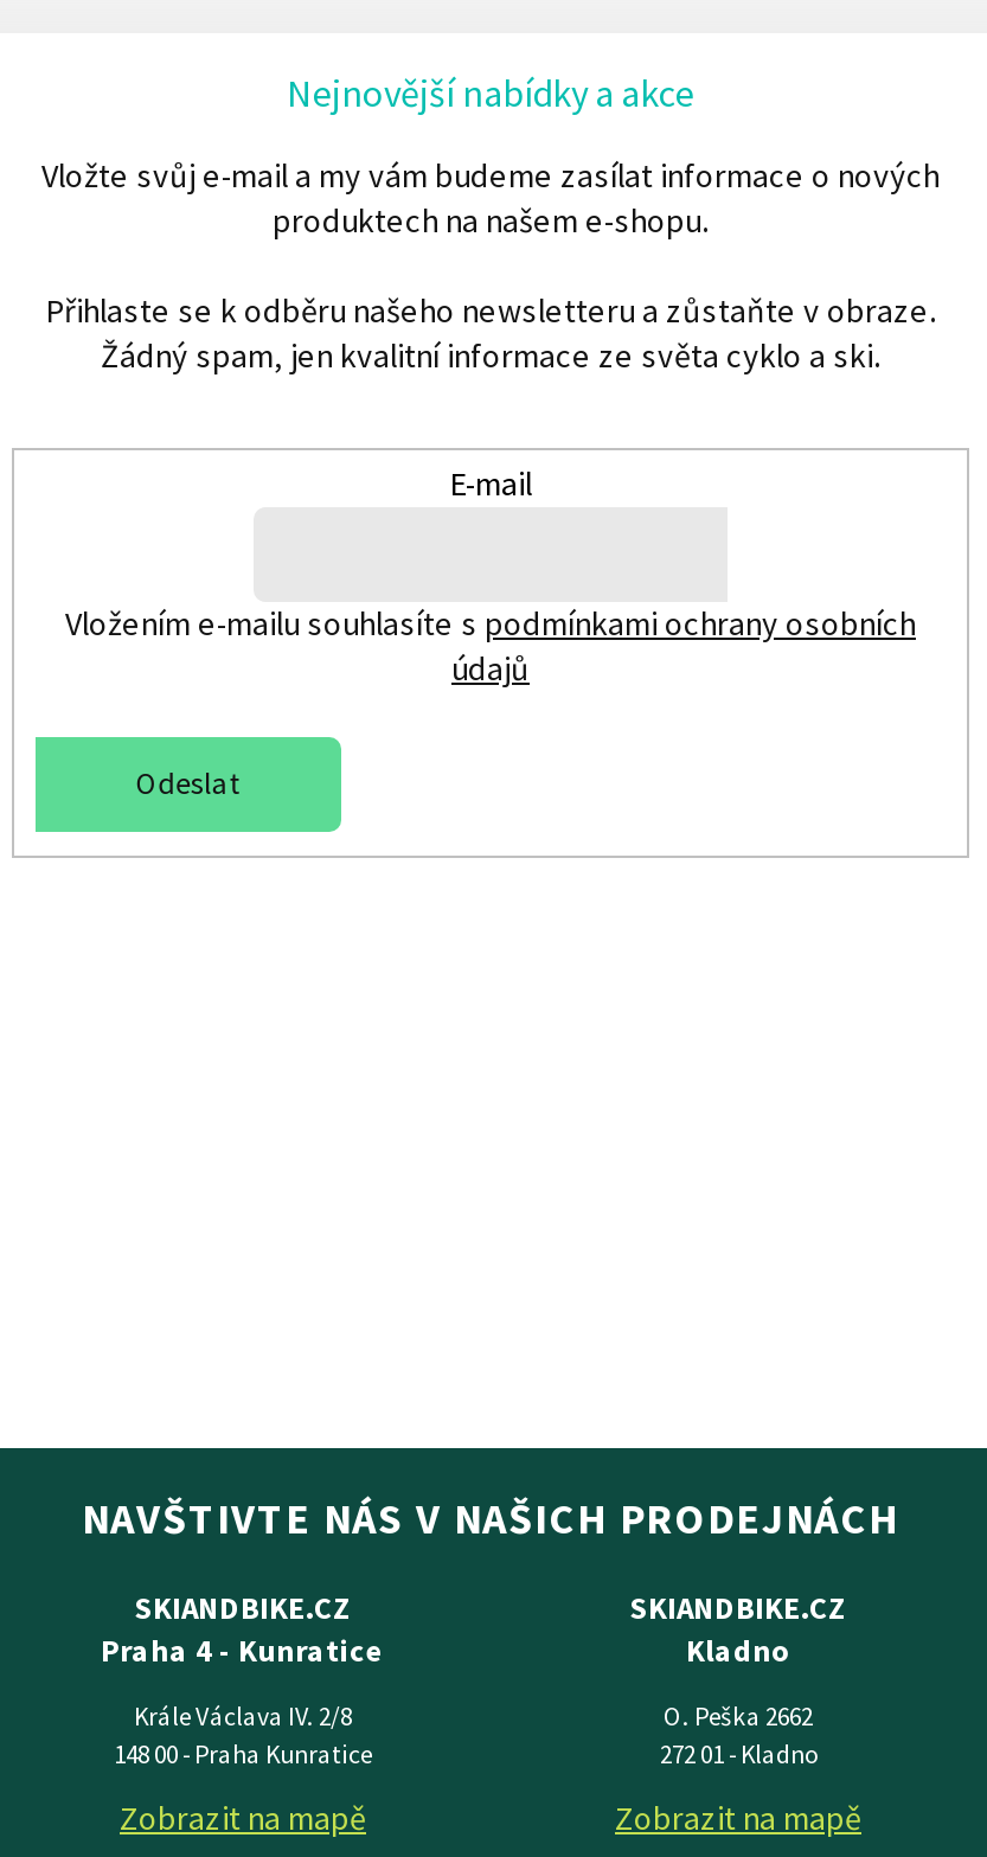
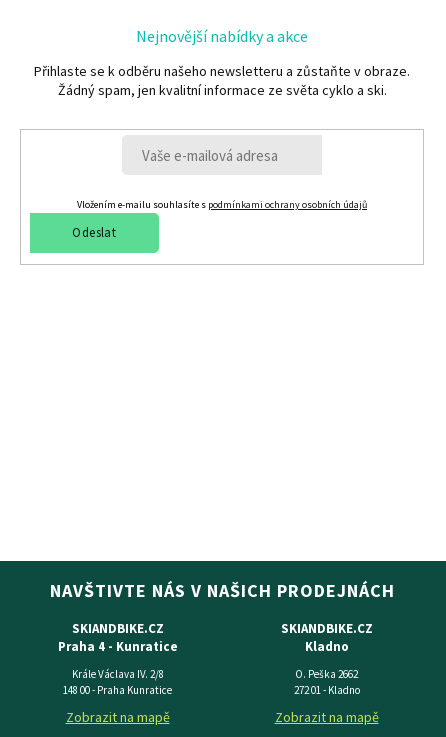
- Vložte svůj e-mail a my vám budeme zasílat informace o nových
- produktech na našem e-shopu.

- E-mail
- Vložením e-mailu souhlasíte s podmínkami ochrany osobních
- údajů
+ Vložením e-mailu souhlasíte s podmínkami ochrany osobních údajů

moved up: Odeslat
